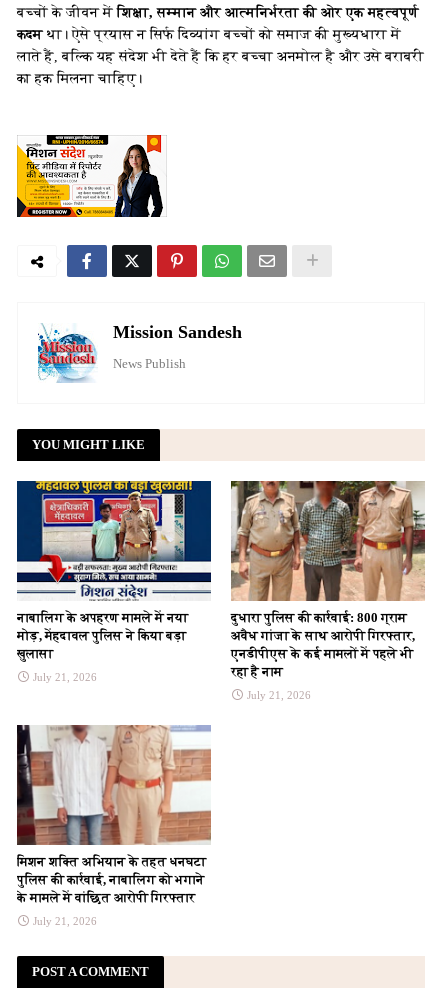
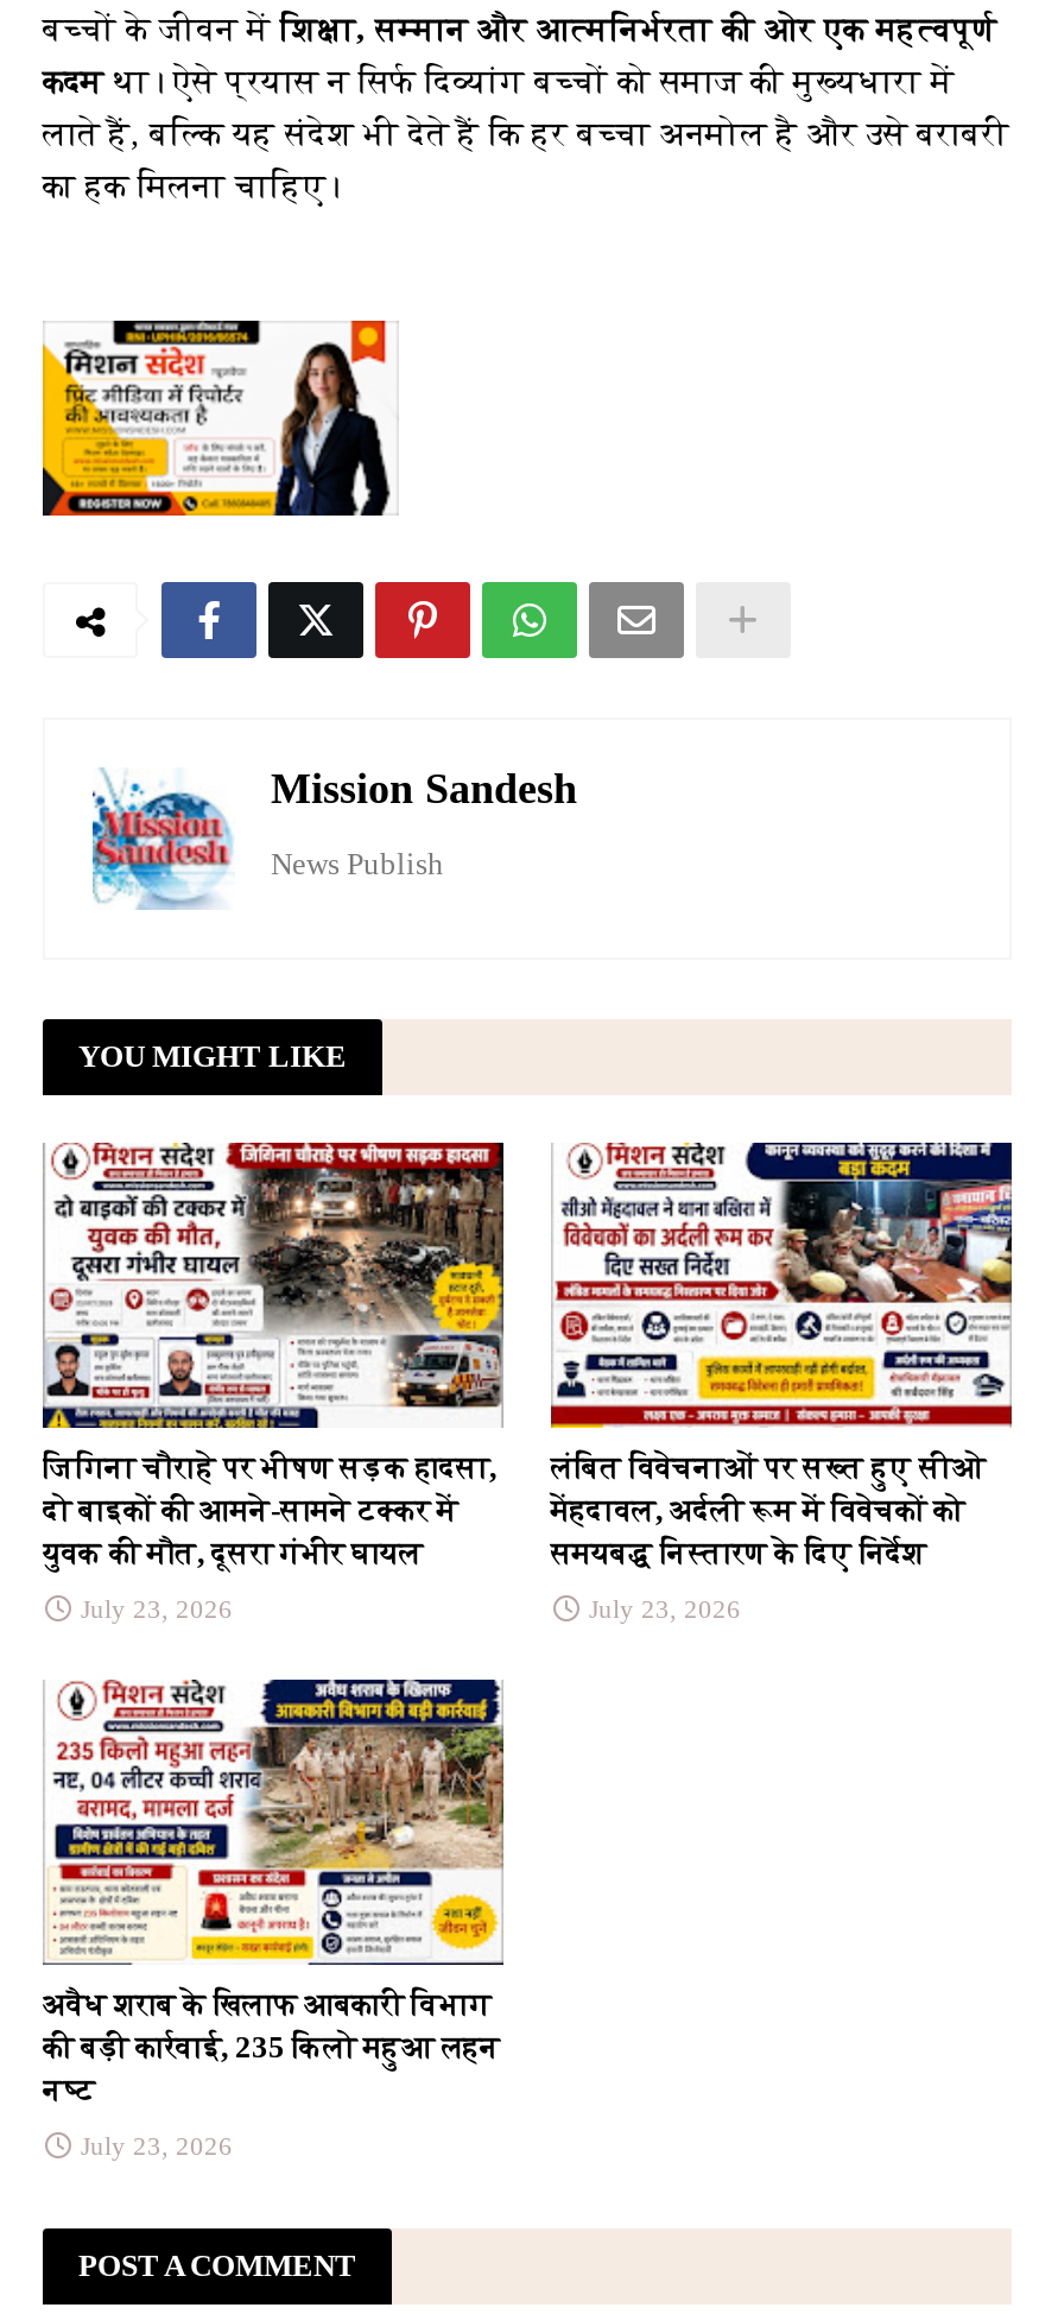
- [image]
- नाबालिग के अपहरण मामले में नया
- मोड़, मेंहदावल पुलिस ने किया बड़ा
- खुलासा
+ [image]
+ जिगिना चौराहे पर भीषण सड़क हादसा,
+ दो बाइकों की आमने-सामने टक्कर में
+ युवक की मौत, दूसरा गंभीर घायल

- [image]
- दुधारा पुलिस की कार्रवाई: 800 ग्राम
- अवैध गांजा के साथ आरोपी गिरफ्तार,
- एनडीपीएस के कई मामलों में पहले भी
- रहा है नाम
+ [image]
+ लंबित विवेचनाओं पर सख्त हुए सीओ
+ मेंहदावल, अर्दली रूम में विवेचकों को
+ समयबद्ध निस्तारण के दिए निर्देश

- July 21, 2026
+ July 23, 2026

- July 21, 2026
+ July 23, 2026

- [image]
- मिशन शक्ति अभियान के तहत धनघटा
- पुलिस की कार्रवाई, नाबालिग को भगाने
- के मामले में वांछित आरोपी गिरफ्तार
+ [image]
+ अवैध शराब के खिलाफ आबकारी विभाग
+ की बड़ी कार्रवाई, 235 किलो महुआ लहन
+ नष्ट

- July 21, 2026
+ July 23, 2026
